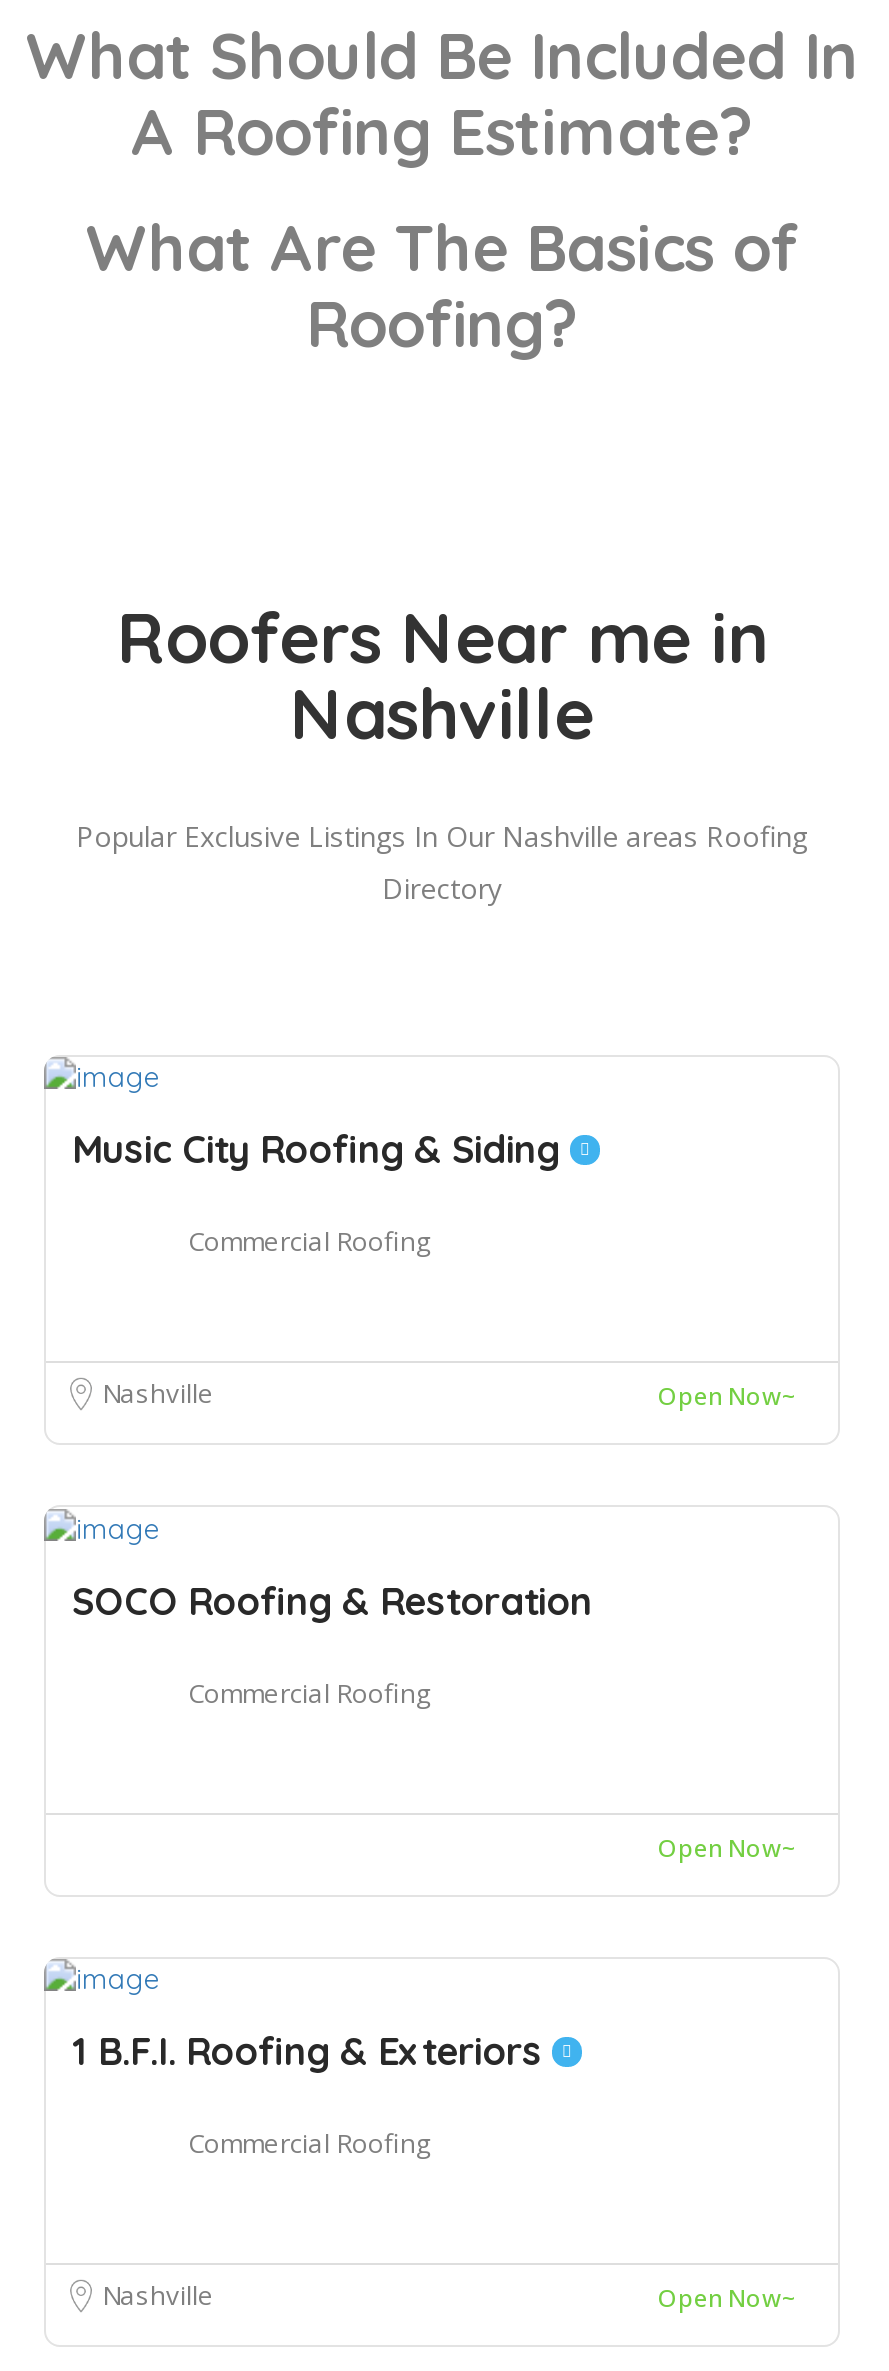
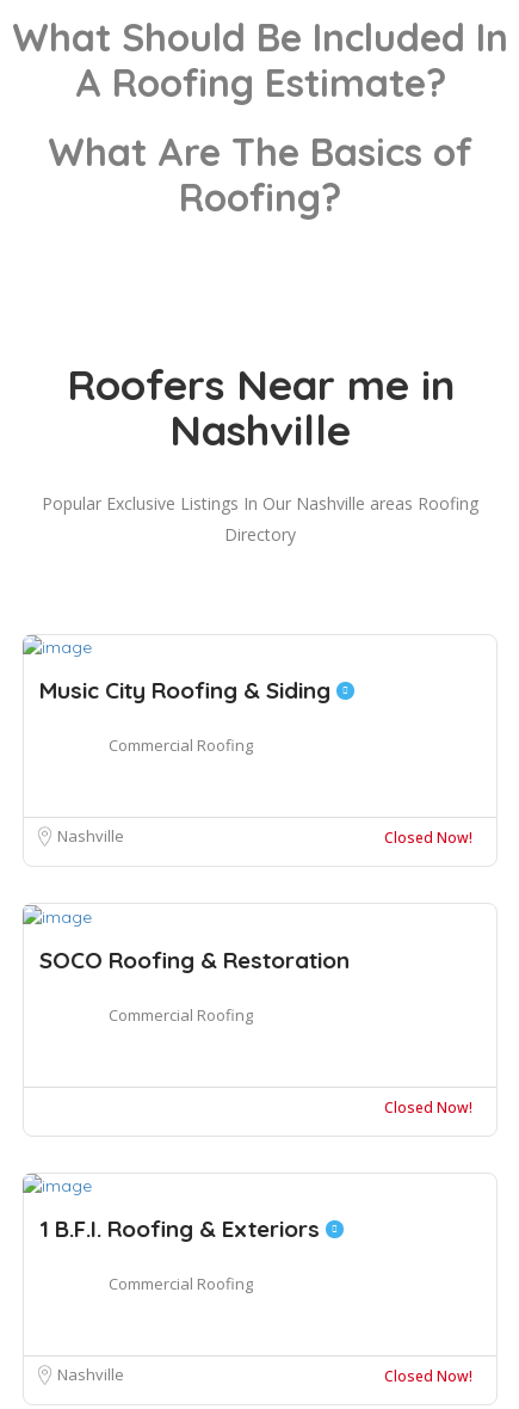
- Open Now~
+ Closed Now!

- Open Now~
+ Closed Now!

- Open Now~
+ Closed Now!
